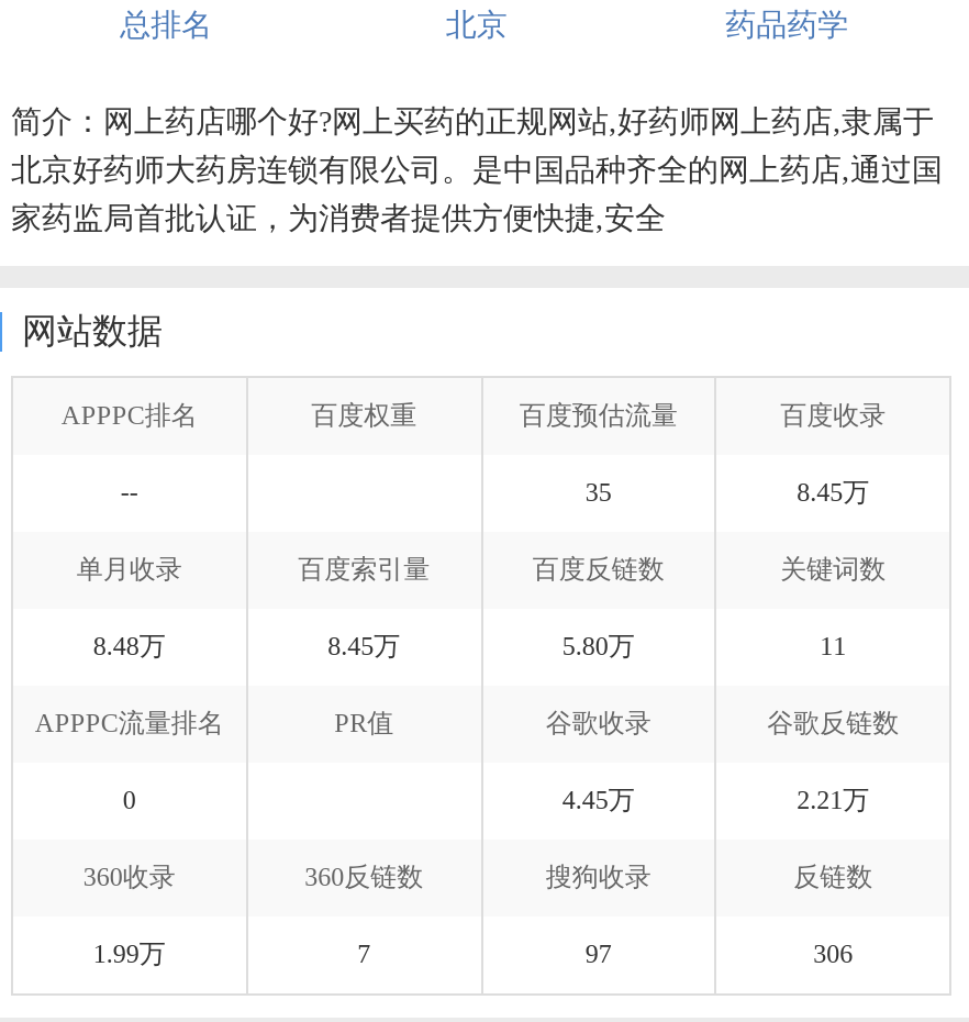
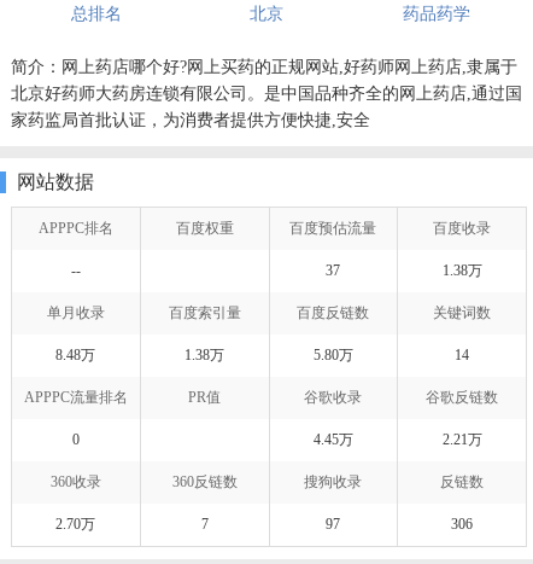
- 35
+ 37

- 8.45万
+ 1.38万

- 8.45万
+ 1.38万

- 11
+ 14

- 1.99万
+ 2.70万
